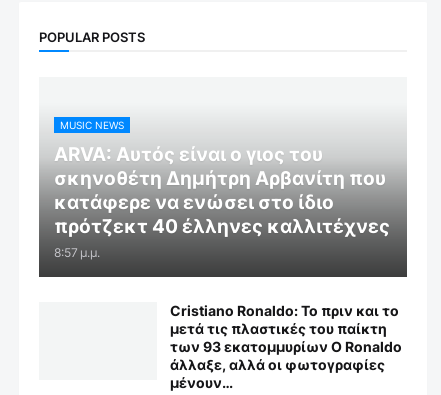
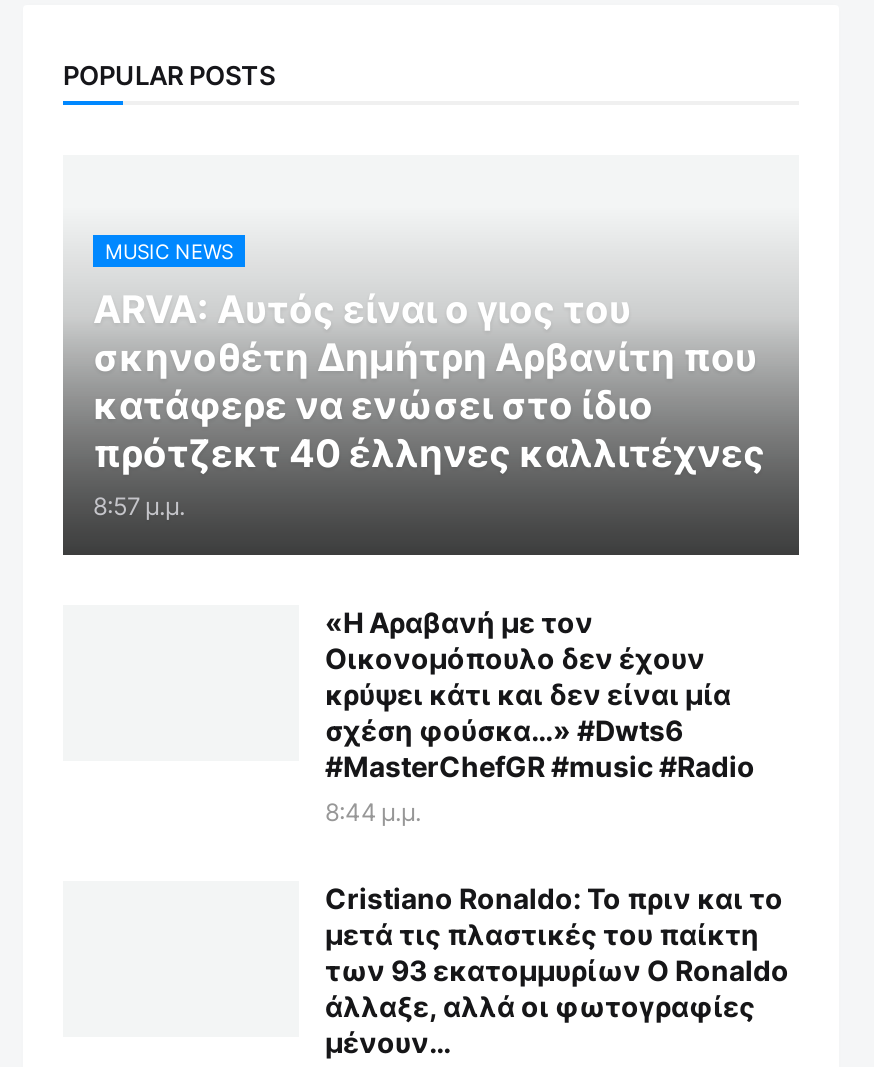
+ «Η Αραβανή με τον
+ Οικονομόπουλο δεν έχουν
+ κρύψει κάτι και δεν είναι μία
+ σχέση φούσκα…» #Dwts6
+ #MasterChefGR #music #Radio
+ 8:44 μ.μ.
